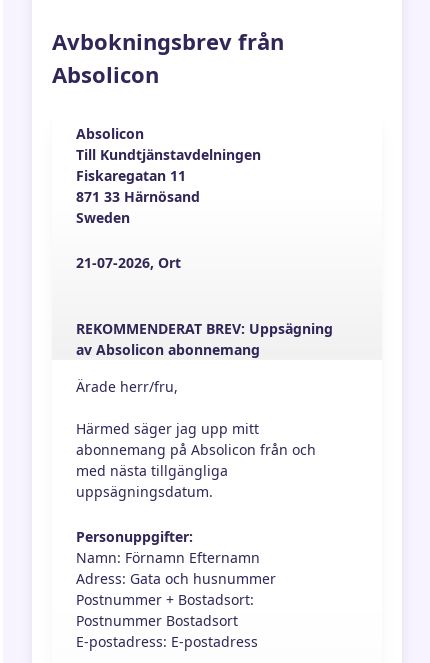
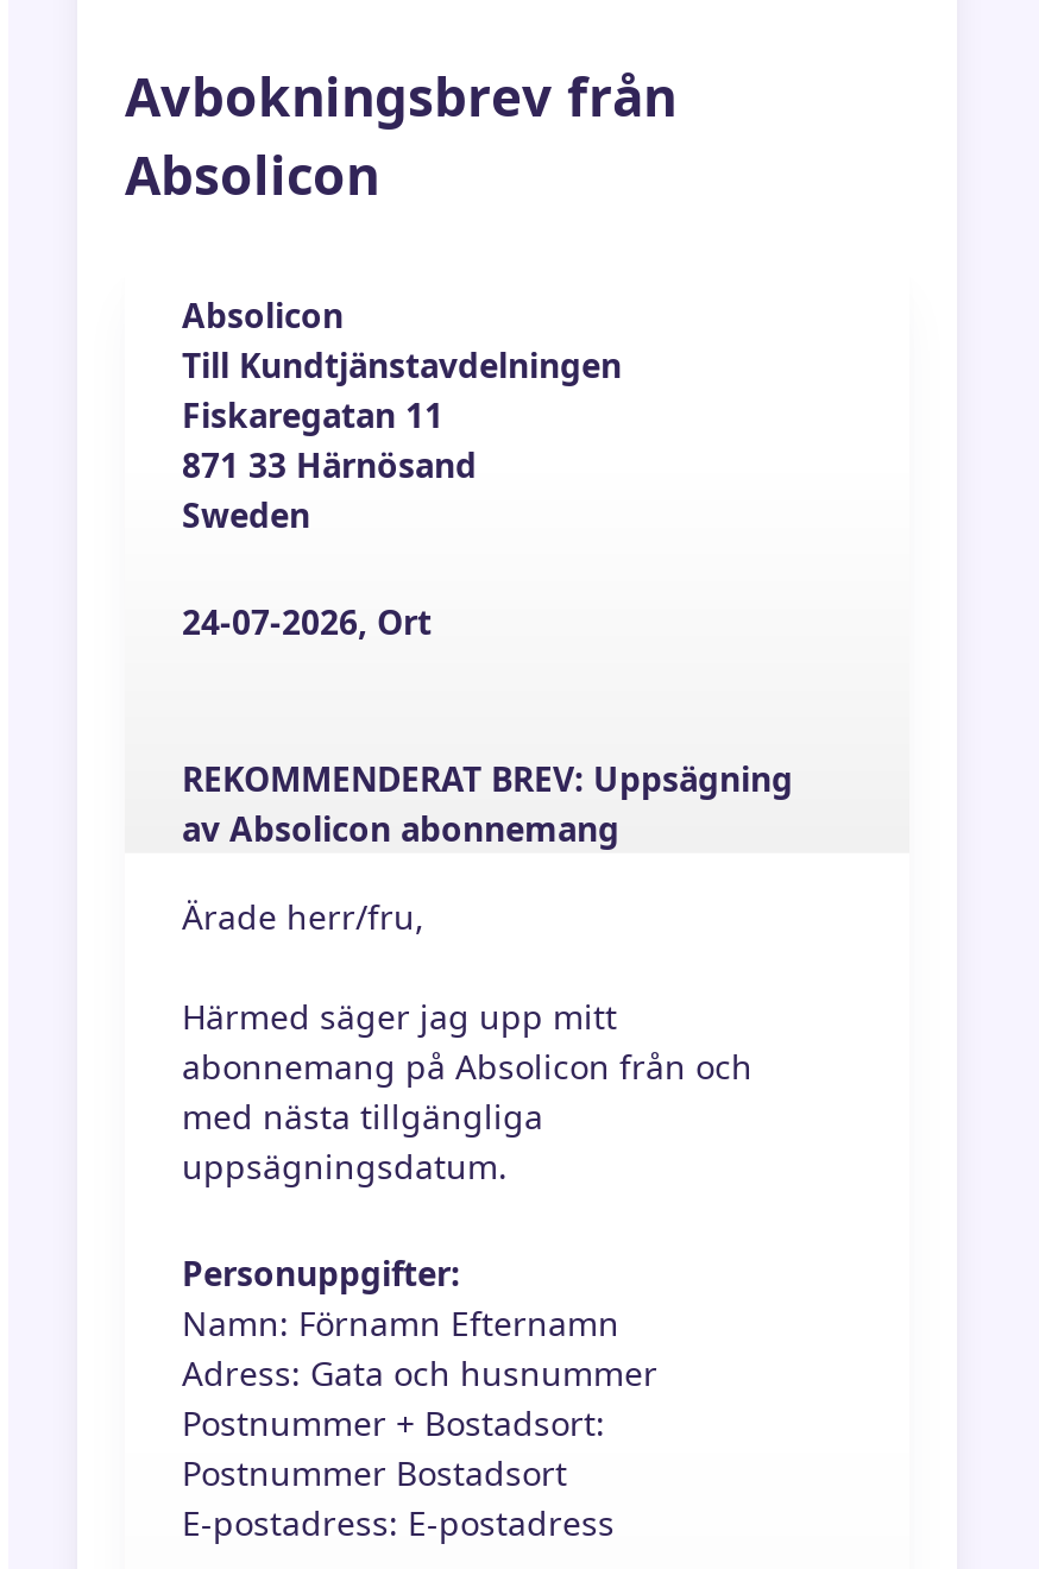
- 21-07-2026, Ort
+ 24-07-2026, Ort
